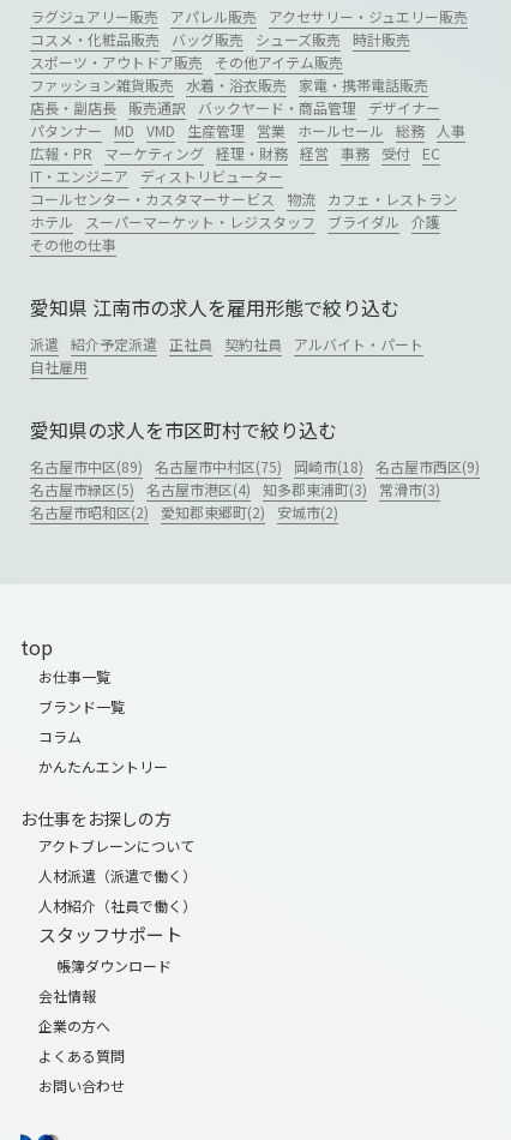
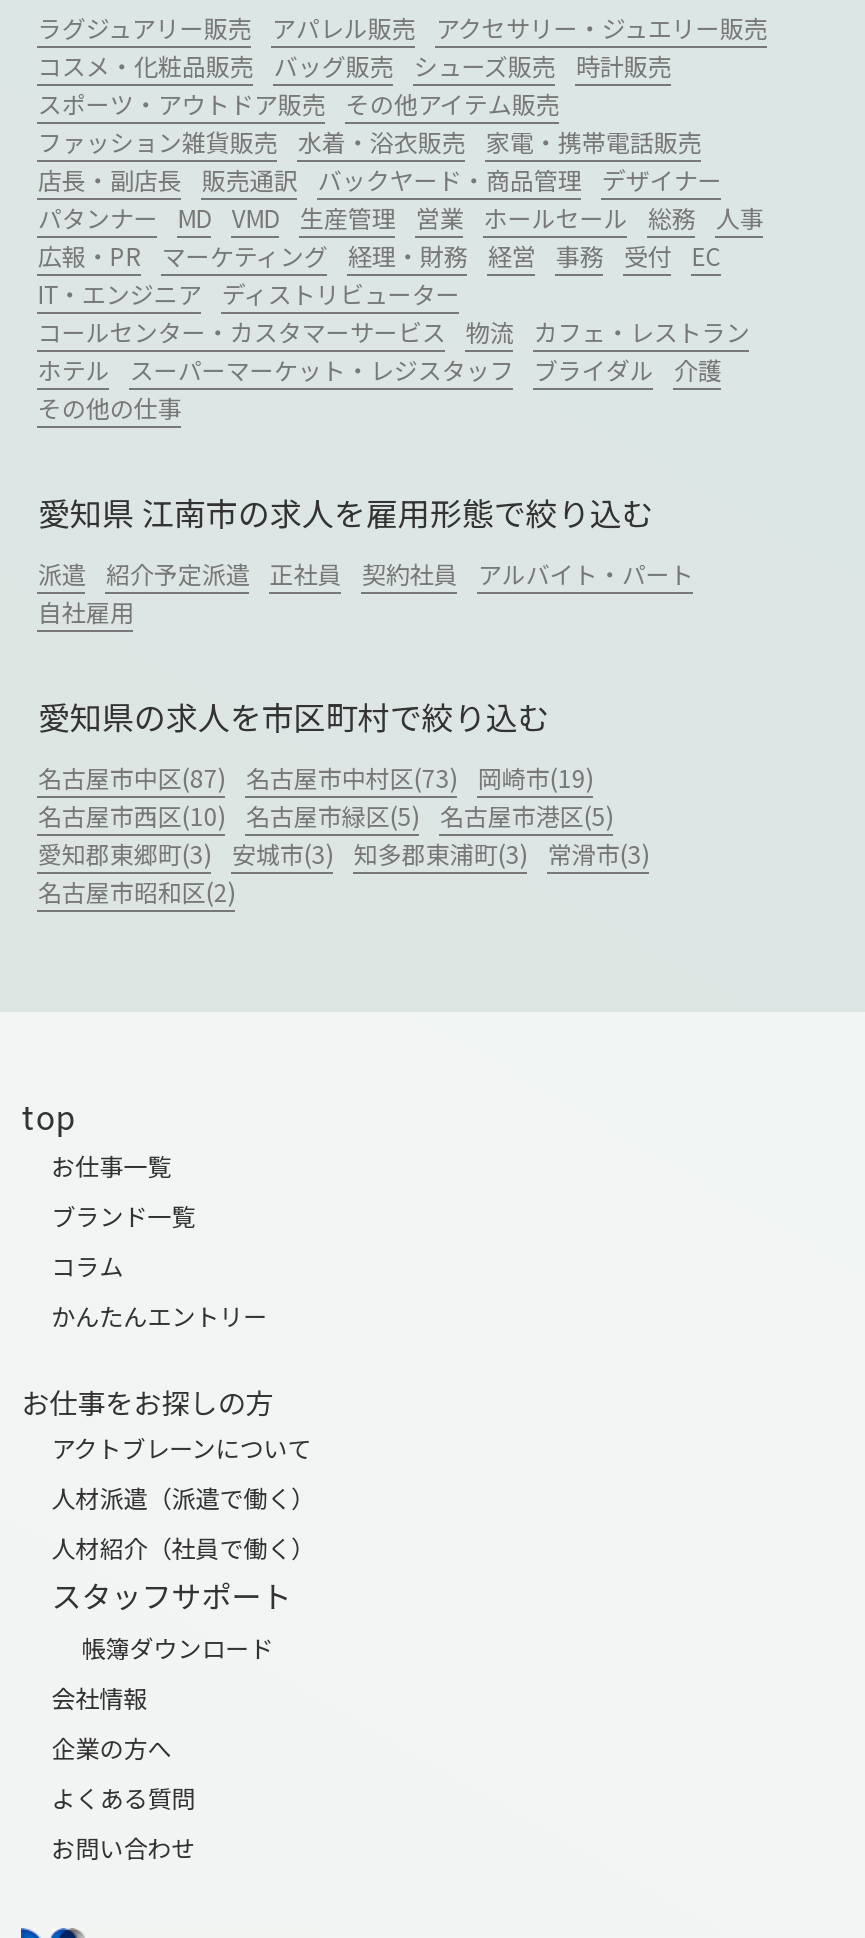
- 名古屋市中区(89) 名古屋市中村区(75) 岡崎市(18) 名古屋市西区(9)
- 名古屋市緑区(5) 名古屋市港区(4) 知多郡東浦町(3) 常滑市(3)
- 名古屋市昭和区(2) 愛知郡東郷町(2) 安城市(2)
+ 名古屋市中区(87) 名古屋市中村区(73) 岡崎市(19)
+ 名古屋市西区(10) 名古屋市緑区(5) 名古屋市港区(5)
+ 愛知郡東郷町(3) 安城市(3) 知多郡東浦町(3) 常滑市(3)
+ 名古屋市昭和区(2)
